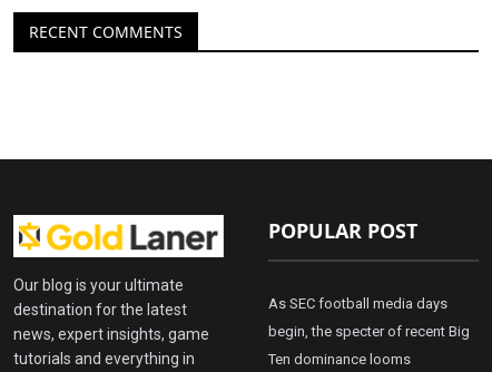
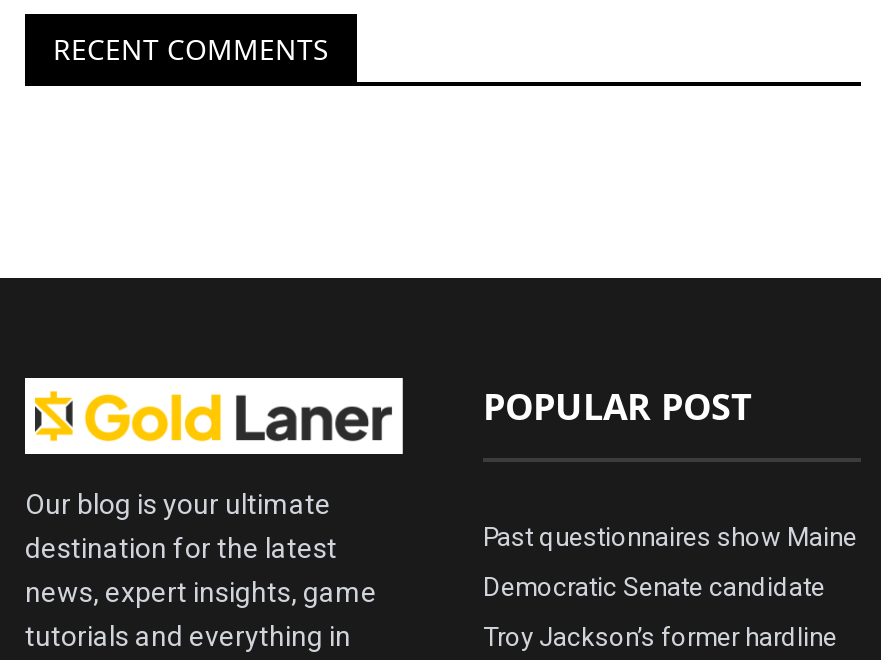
- As SEC football media days
+ Past questionnaires show Maine

- begin, the specter of recent Big
+ Democratic Senate candidate

- Ten dominance looms
+ Troy Jackson’s former hardline
